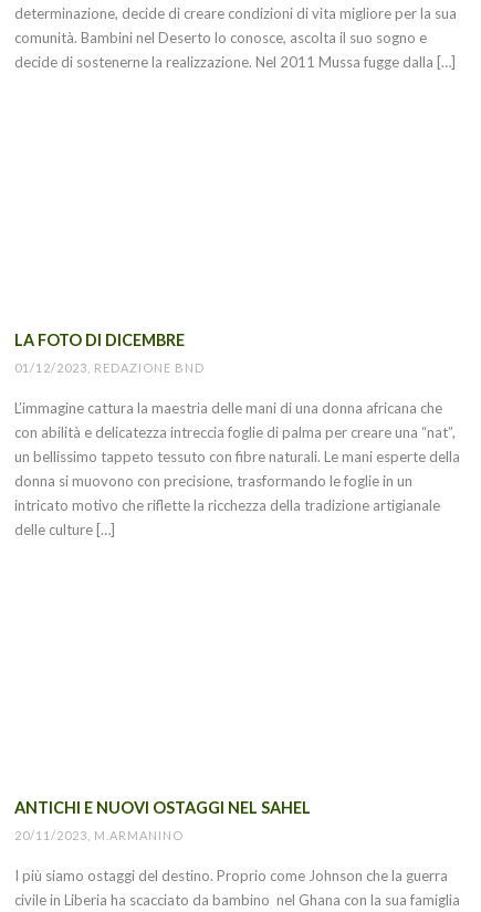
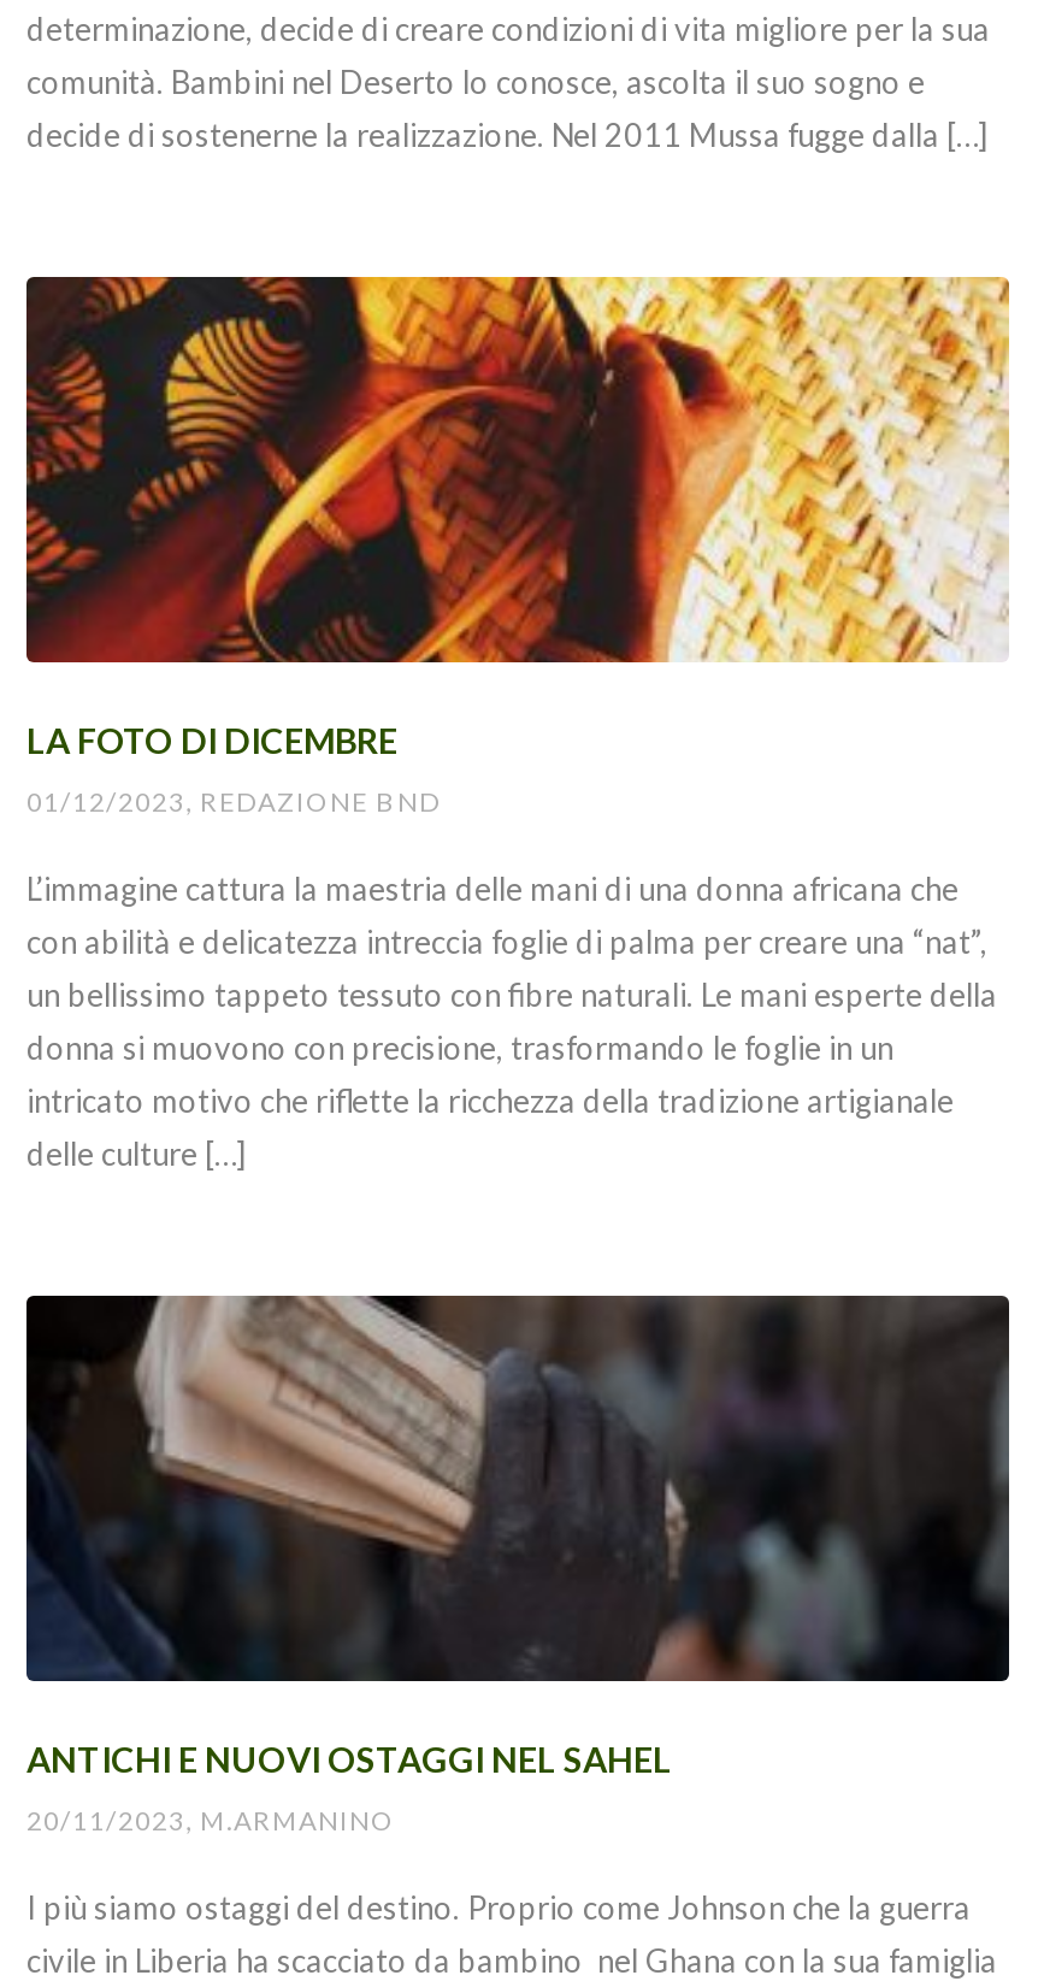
+ [image]

+ [image]
